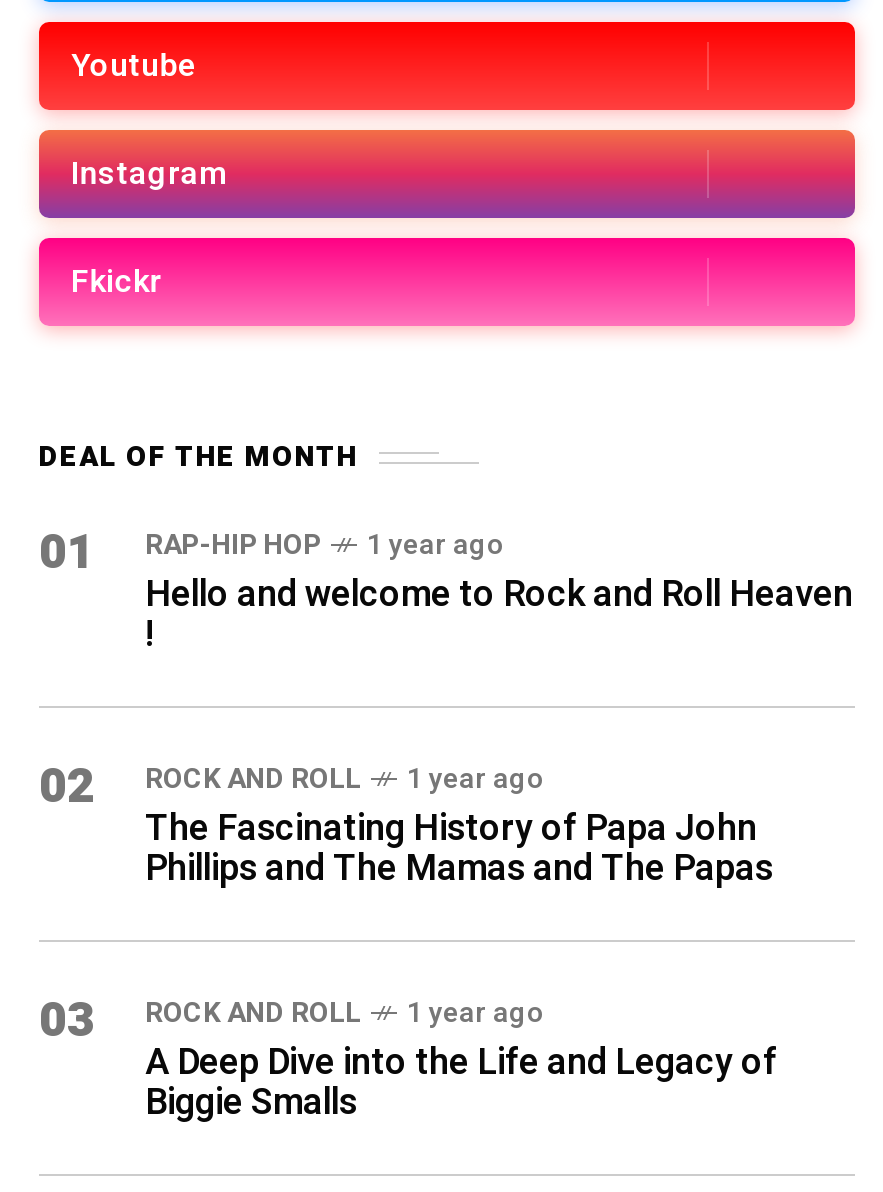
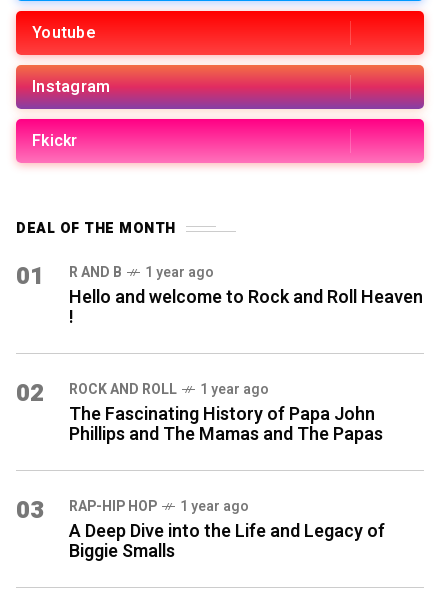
moved down: RAP-HIP HOP

+ R AND B

- ROCK AND ROLL
